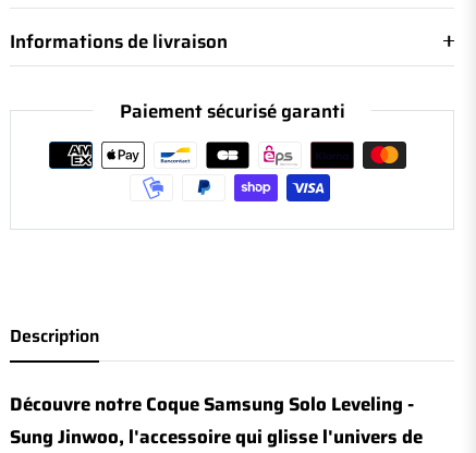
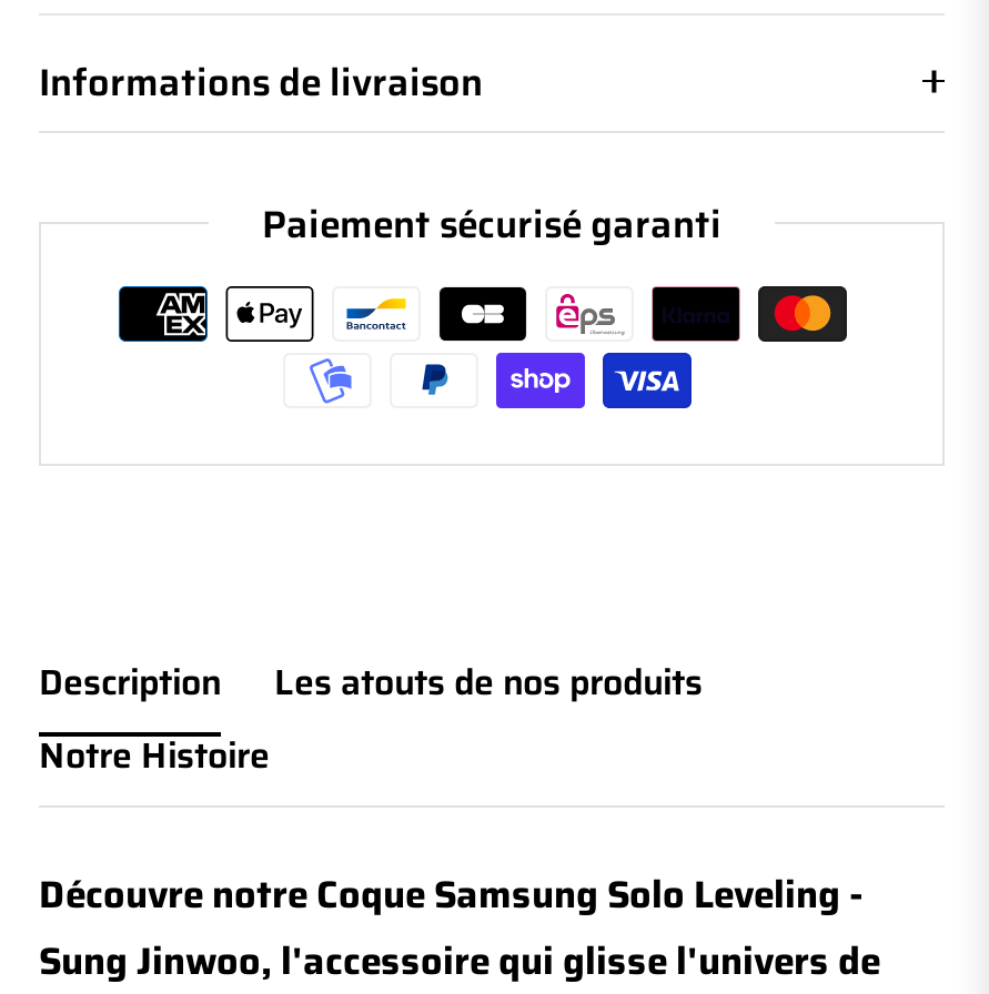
+ Les atouts de nos produits
+ Notre Histoire
